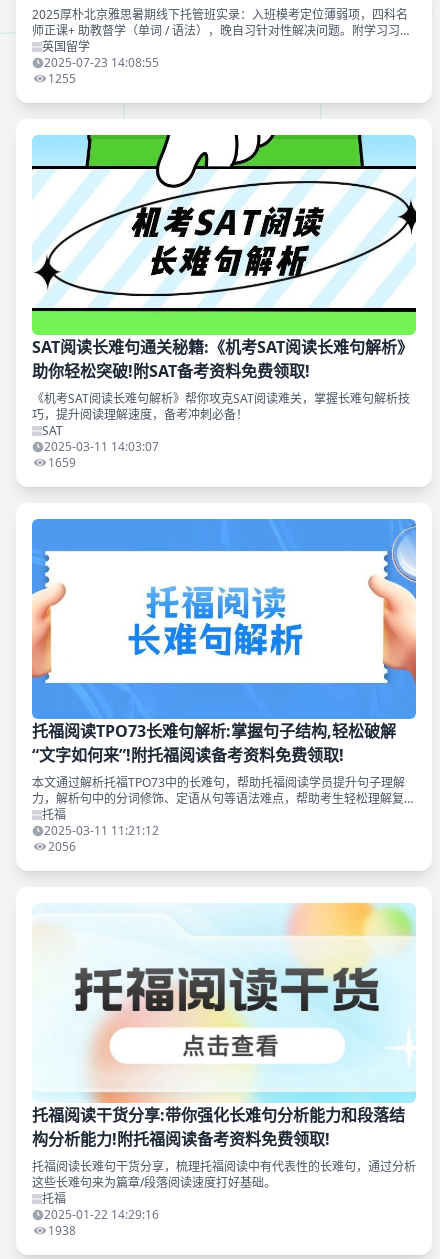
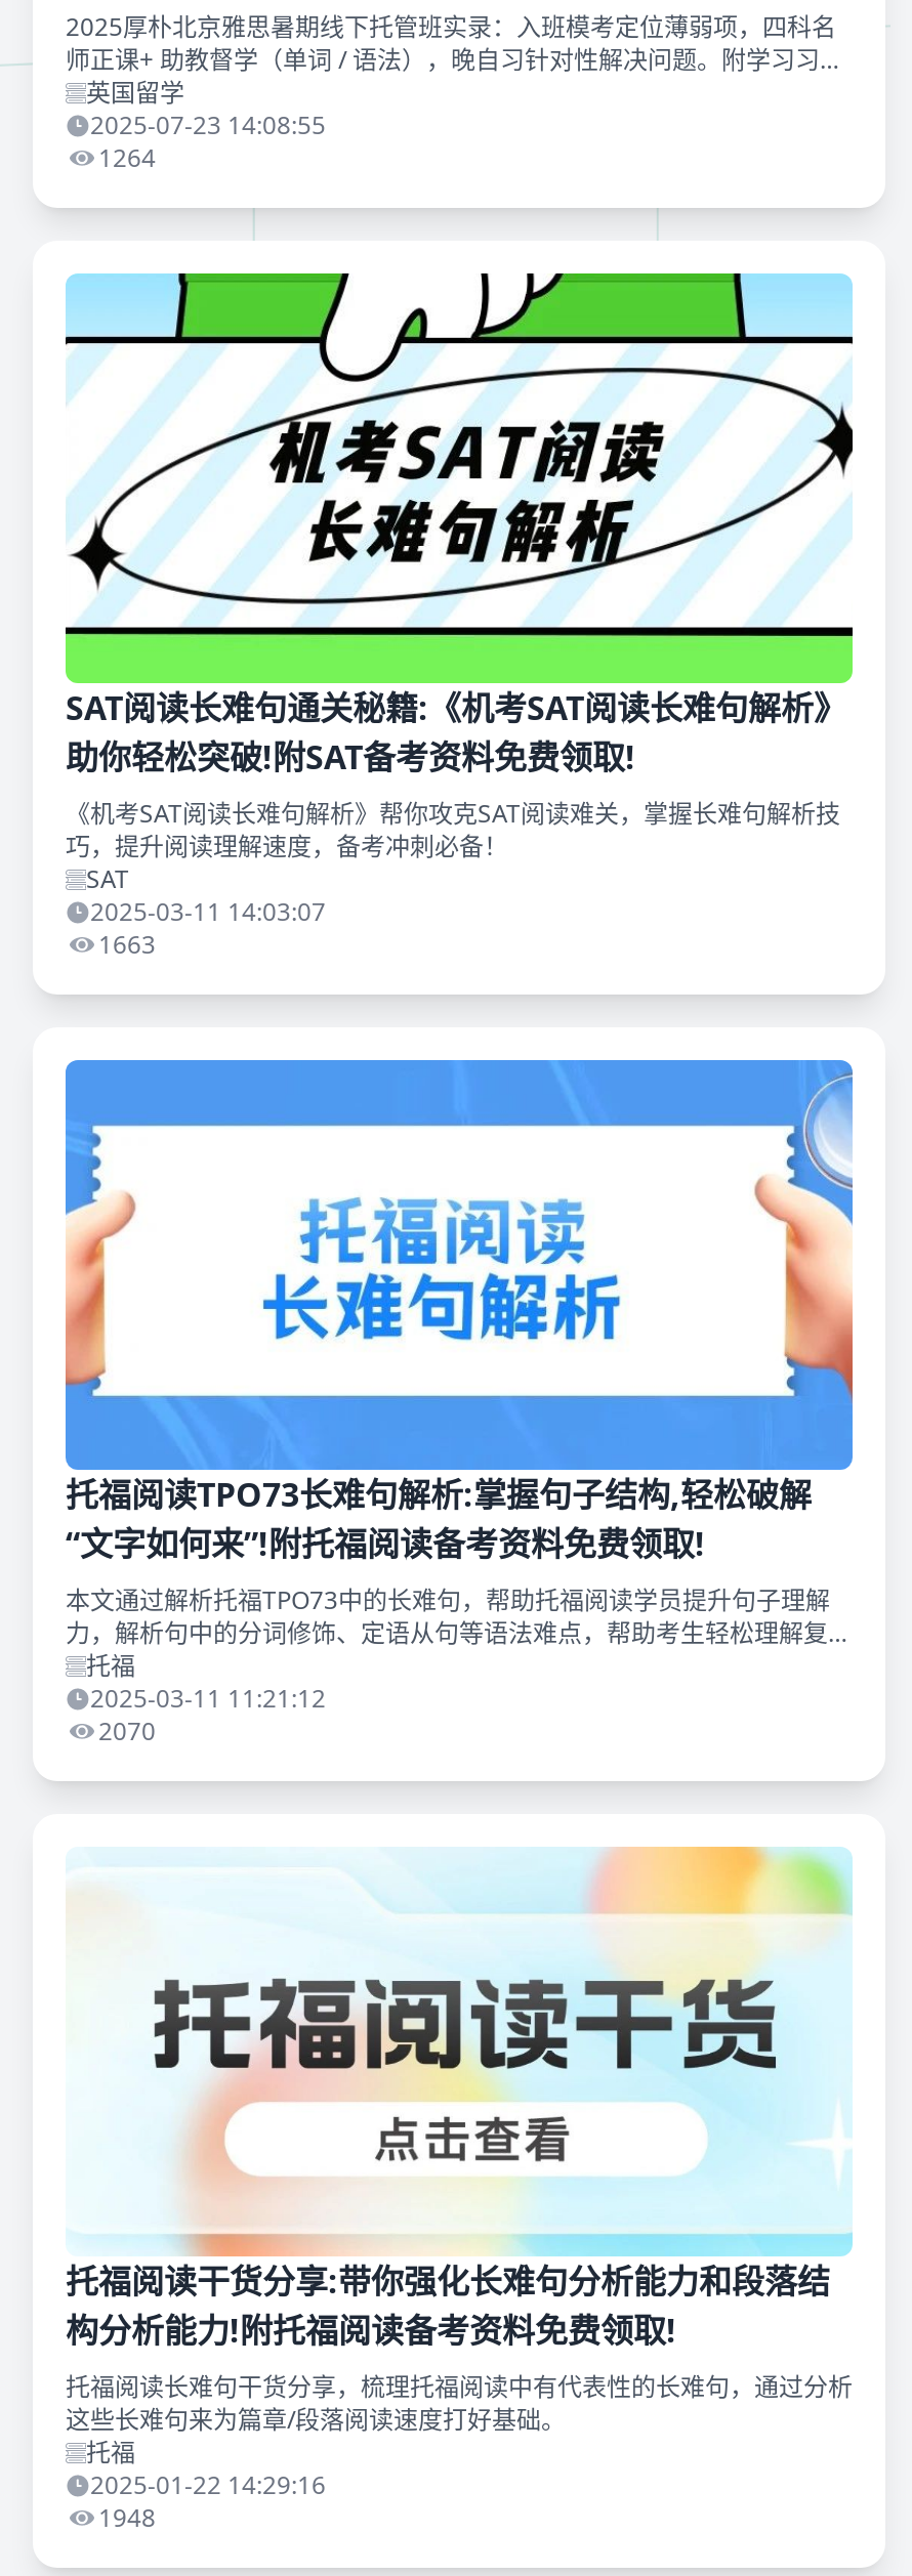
- 1255
+ 1264

- 1659
+ 1663

- 2056
+ 2070

- 1938
+ 1948
